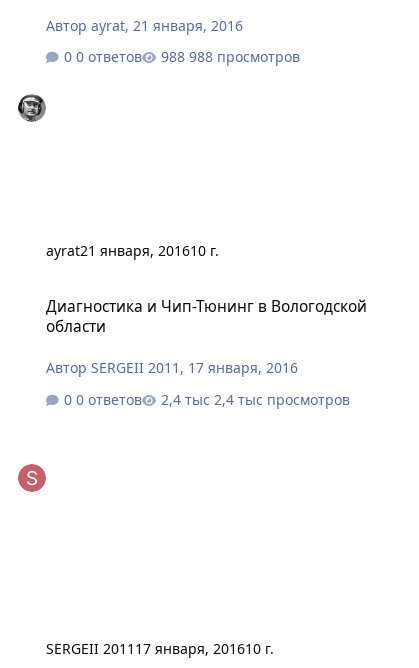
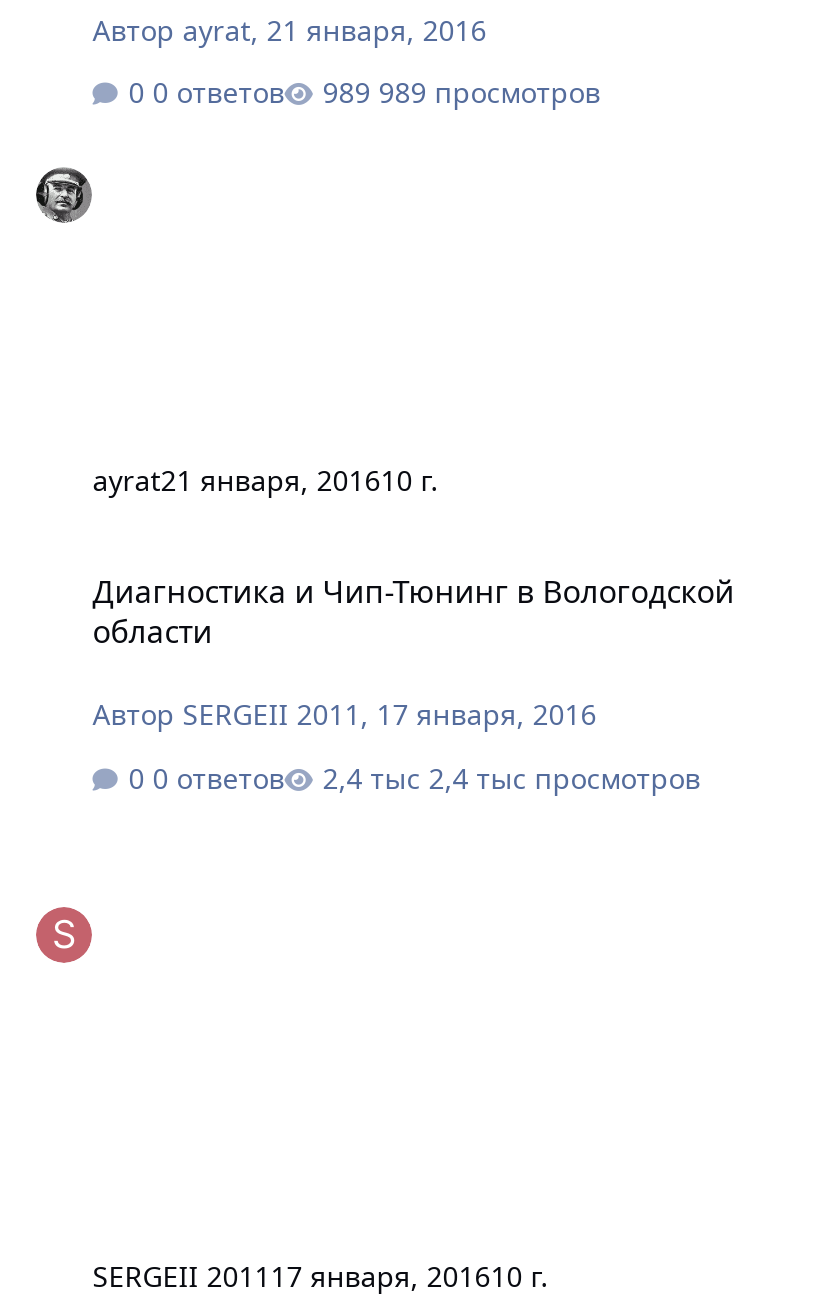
- 988 просмотров
+ 989 просмотров
